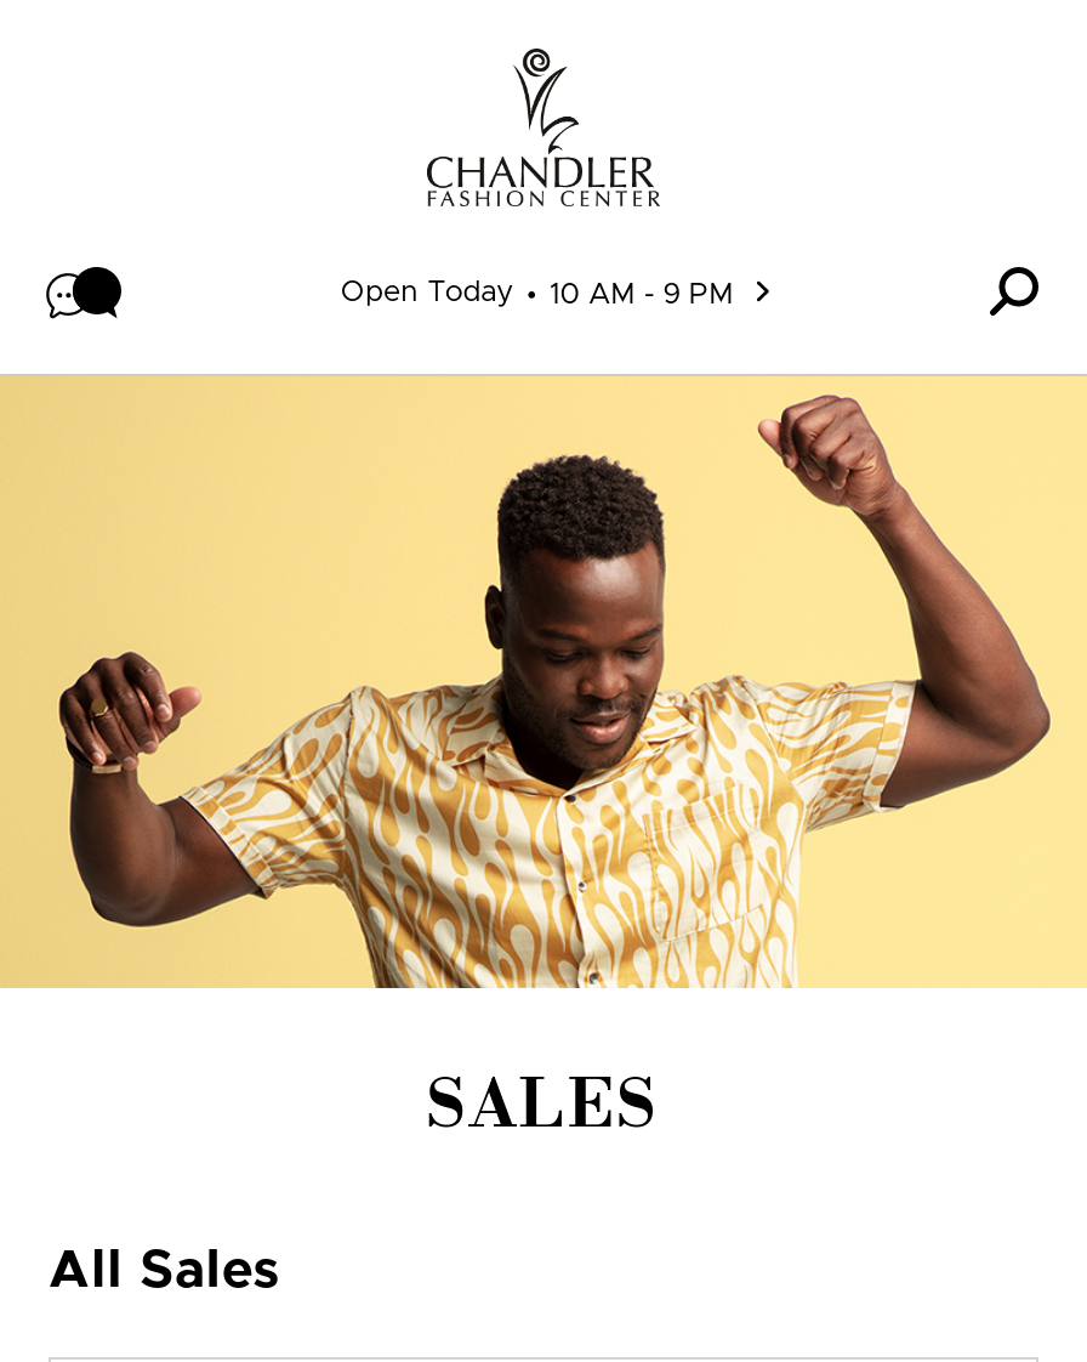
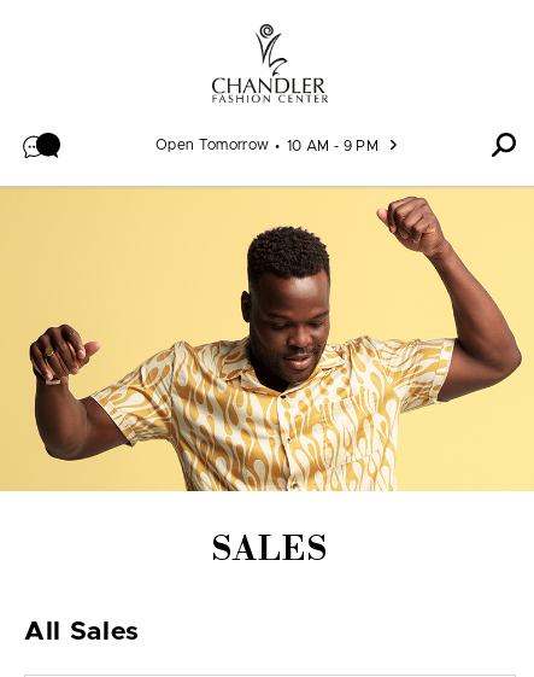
- Open Today
+ Open Tomorrow
